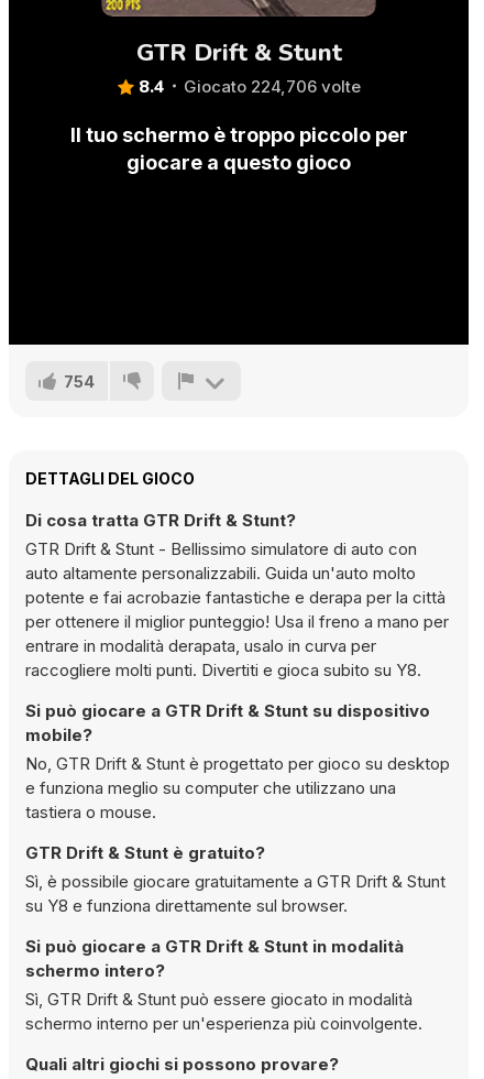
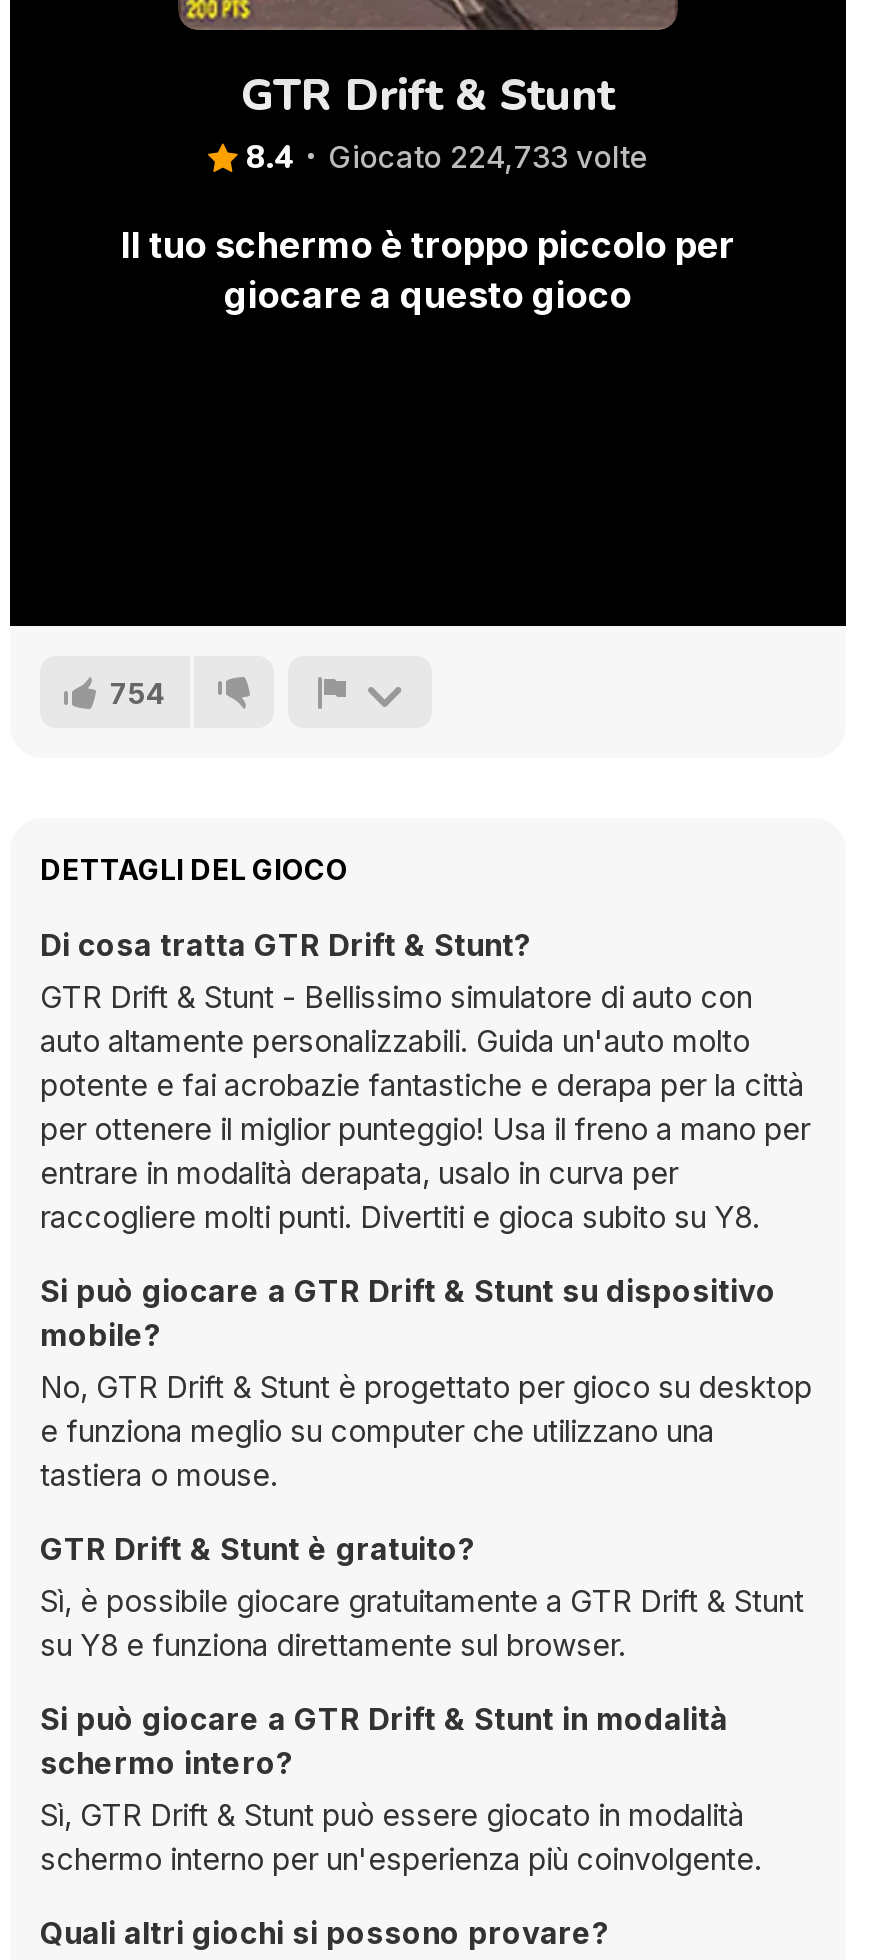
- Giocato 224,706 volte
+ Giocato 224,733 volte
